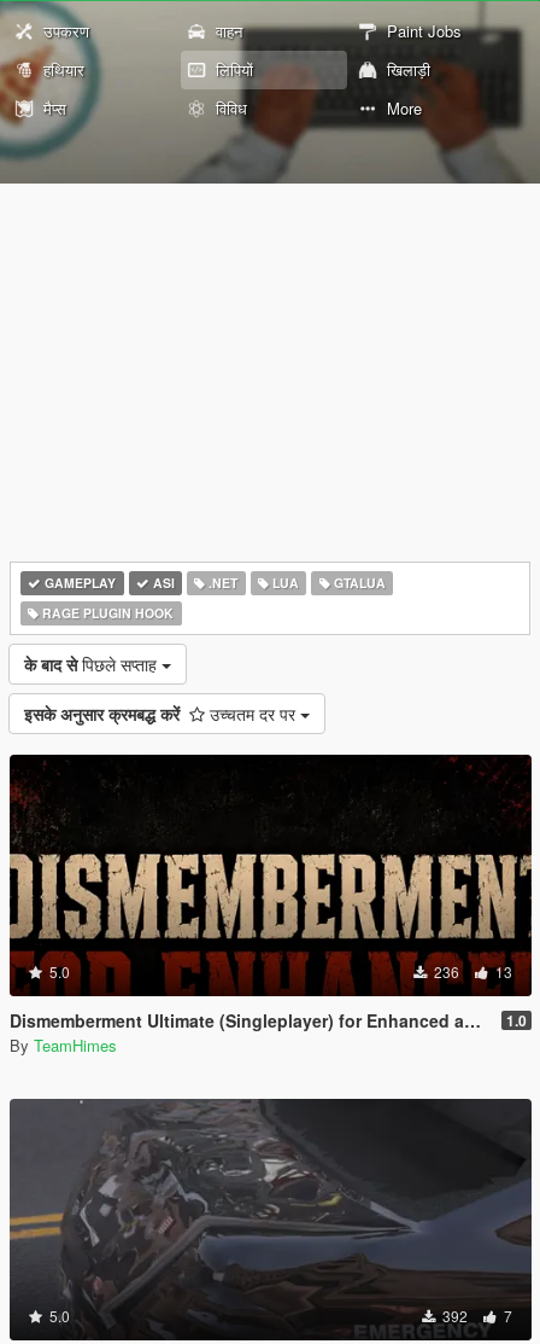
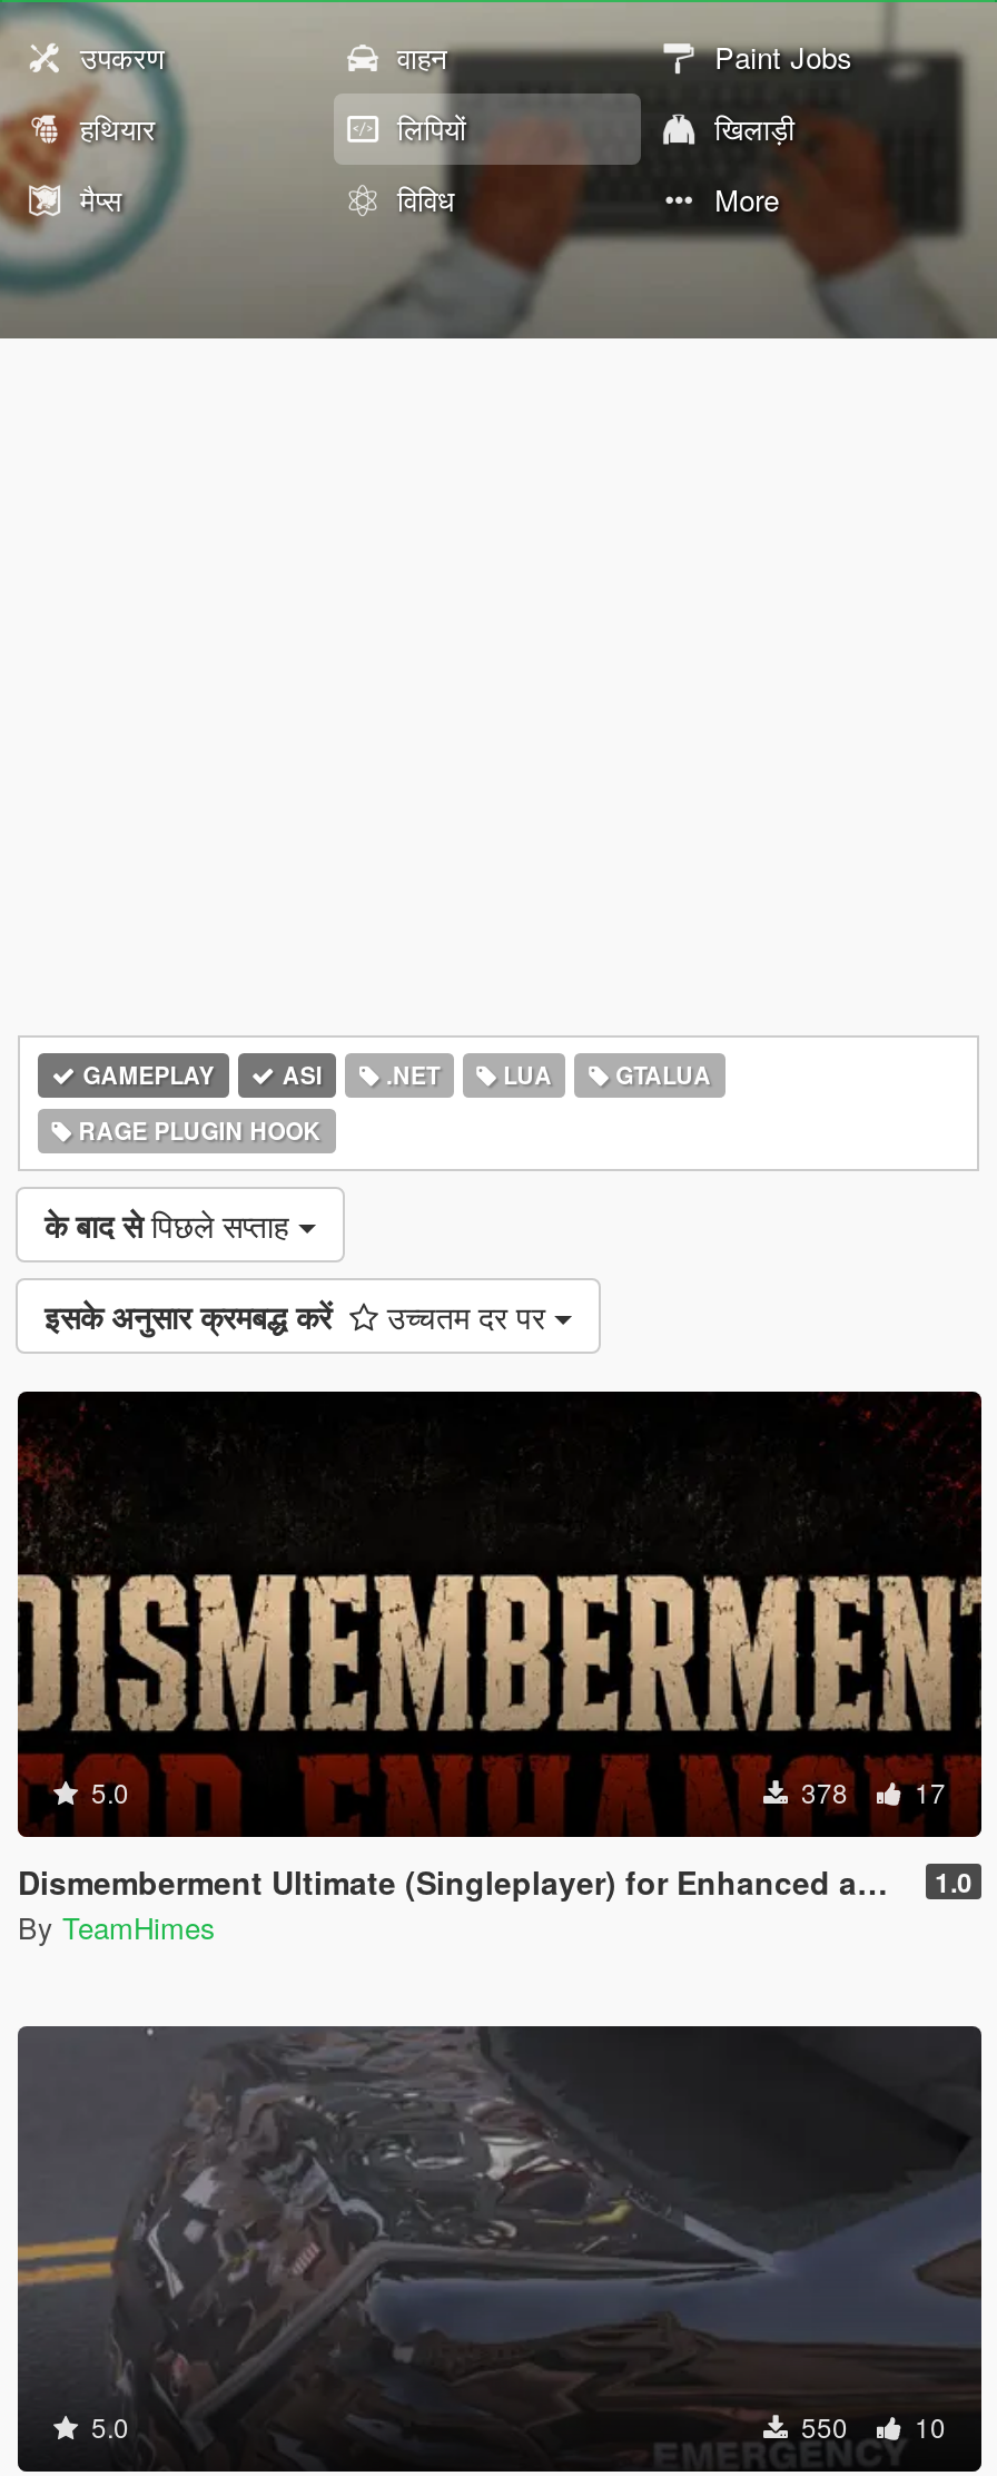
- 236
+ 378

- 13
+ 17

- 392
+ 550

- 7
+ 10
